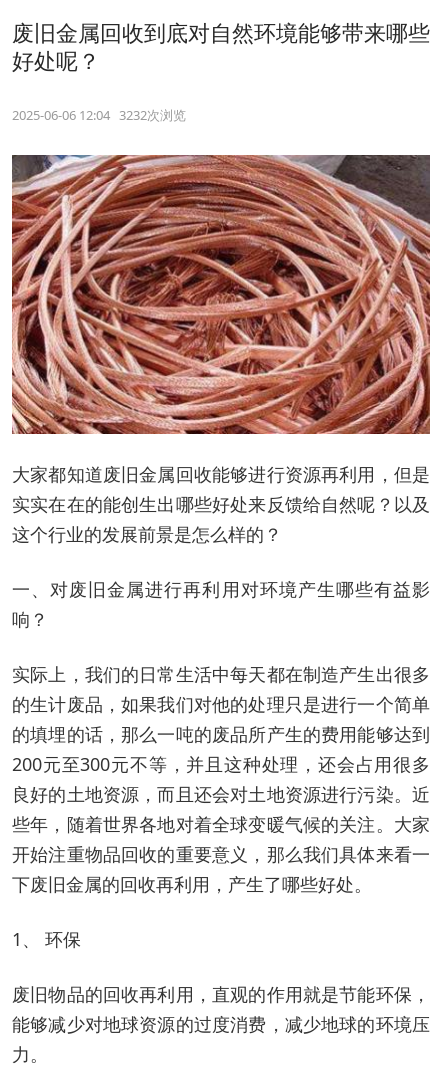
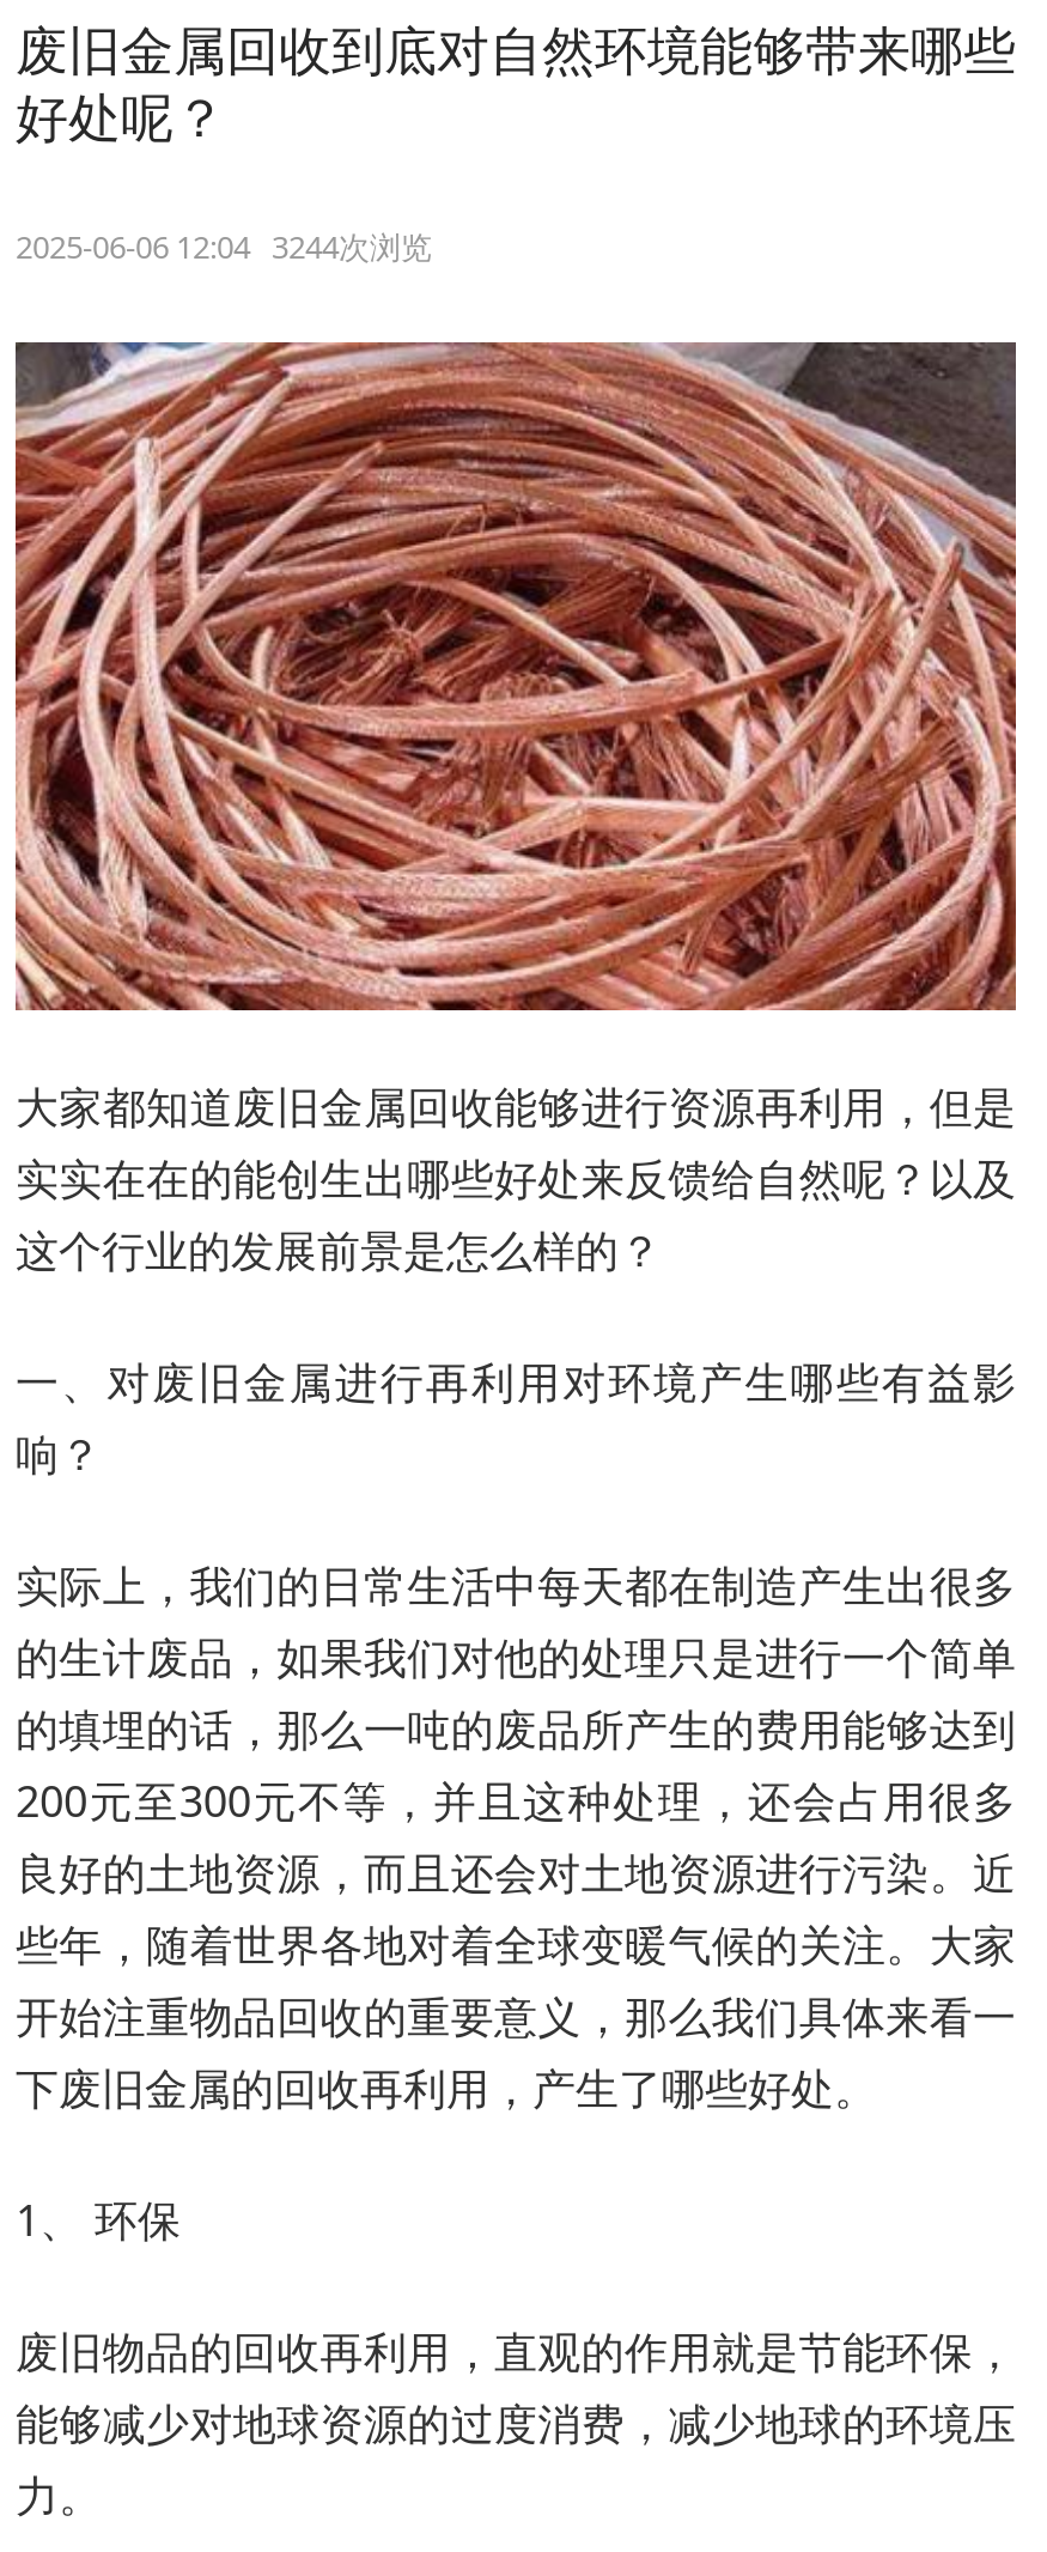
- 2025-06-06 12:04 3232次浏览
+ 2025-06-06 12:04 3244次浏览
